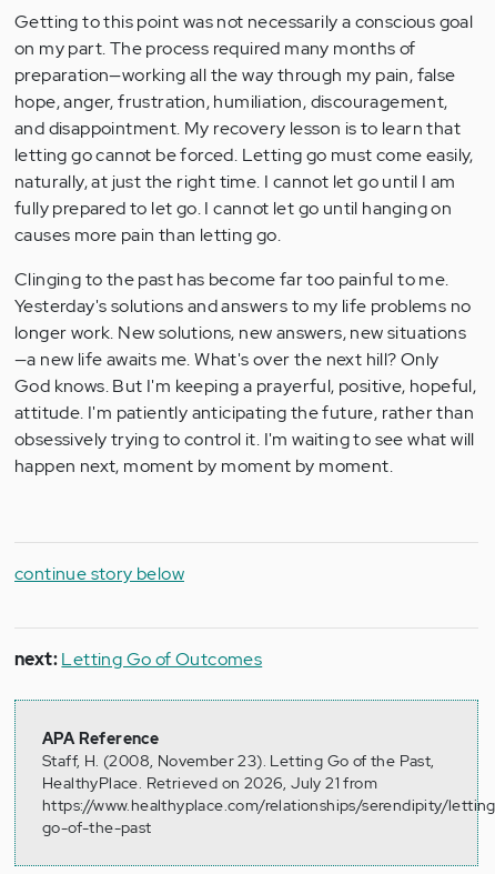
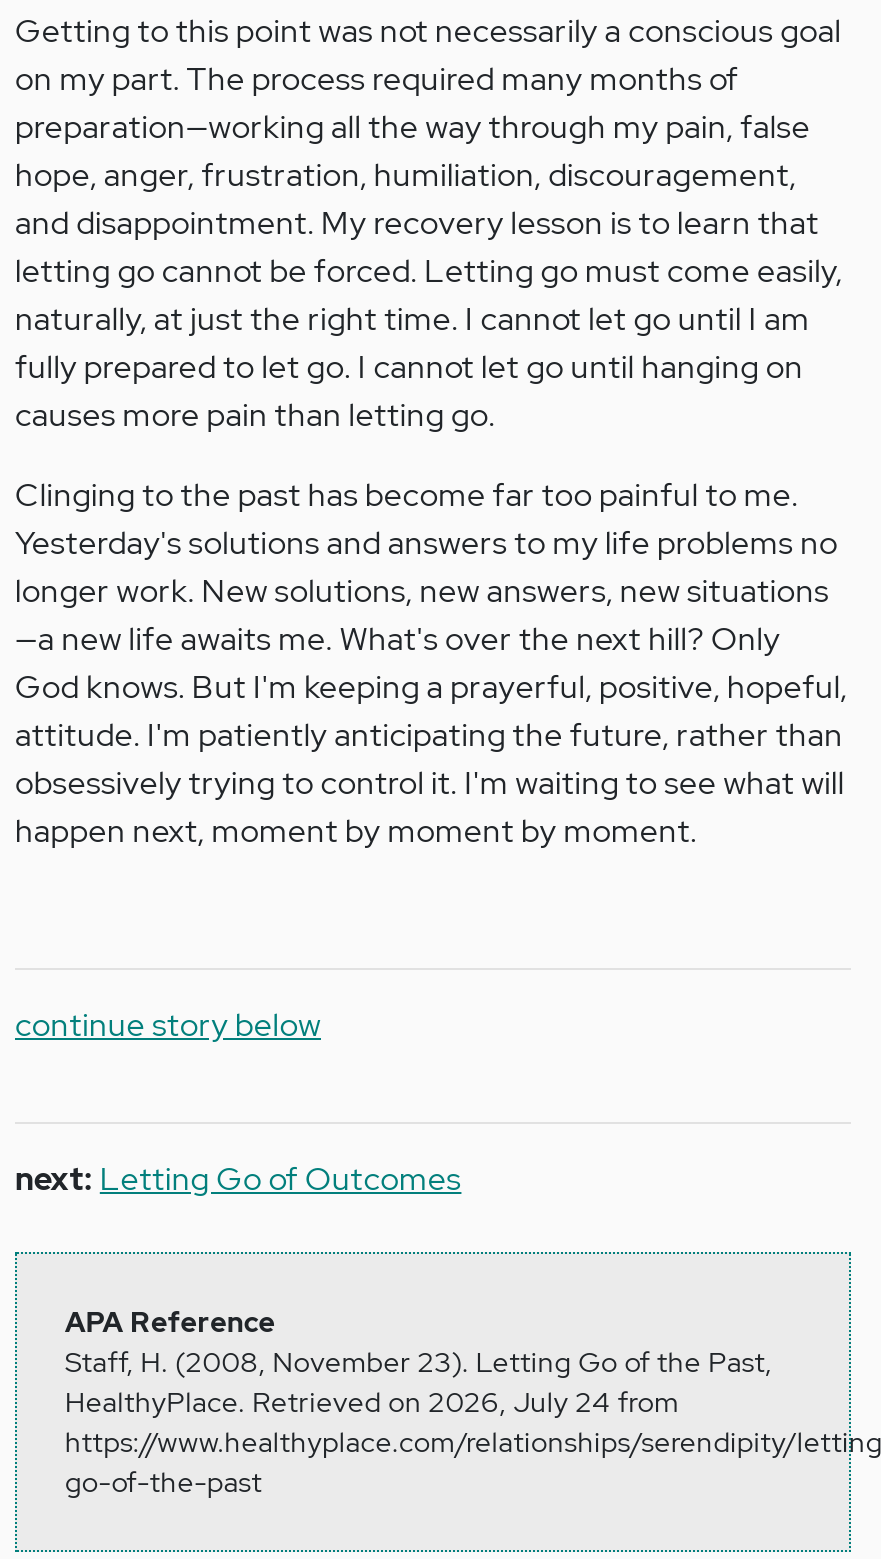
- HealthyPlace. Retrieved on 2026, July 21 from
+ HealthyPlace. Retrieved on 2026, July 24 from
